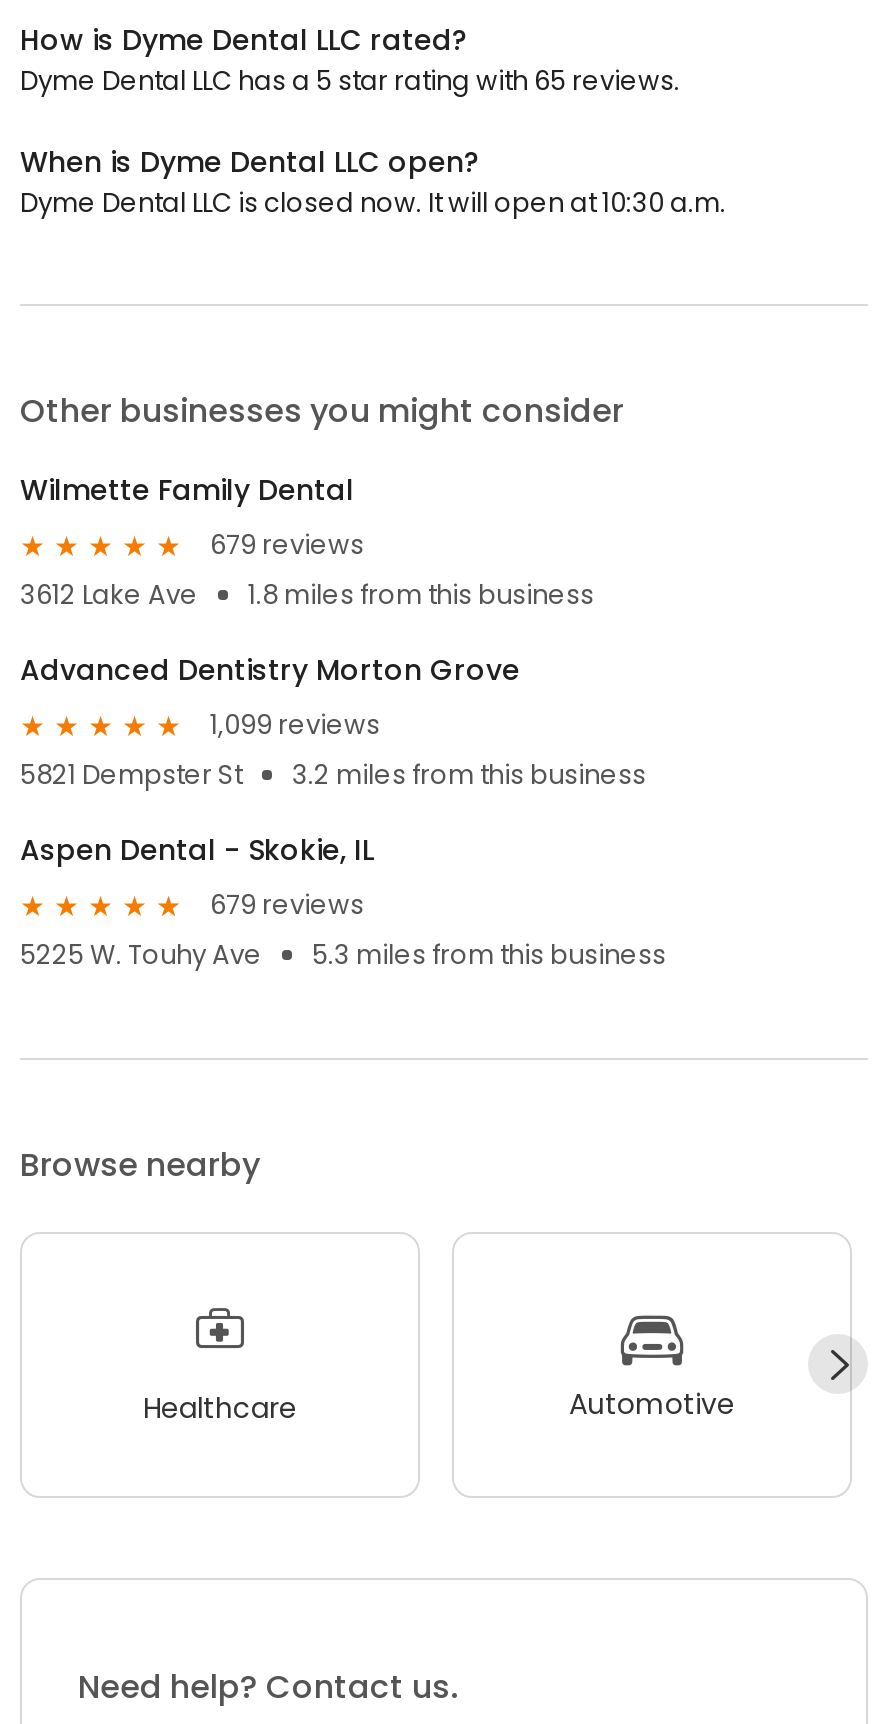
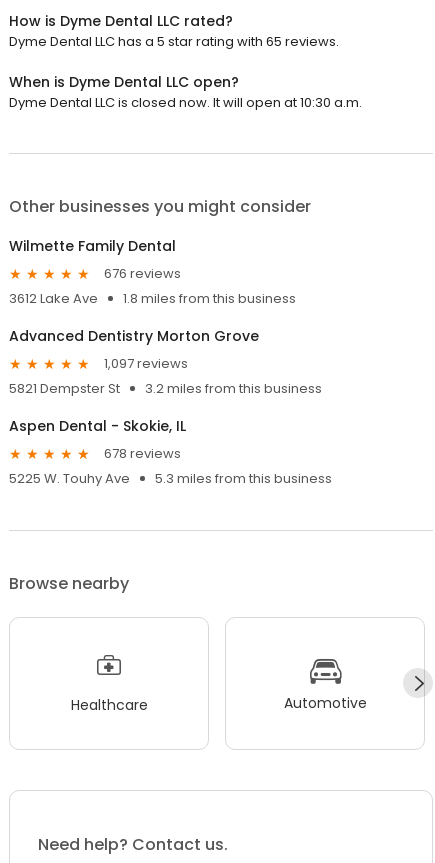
- 679 reviews
+ 676 reviews

- 1,099 reviews
+ 1,097 reviews

- 679 reviews
+ 678 reviews
